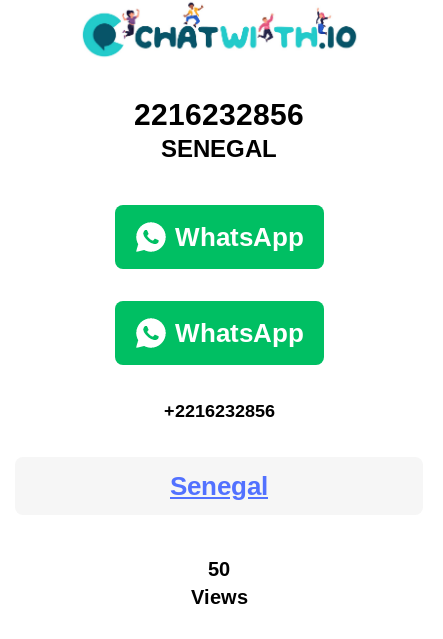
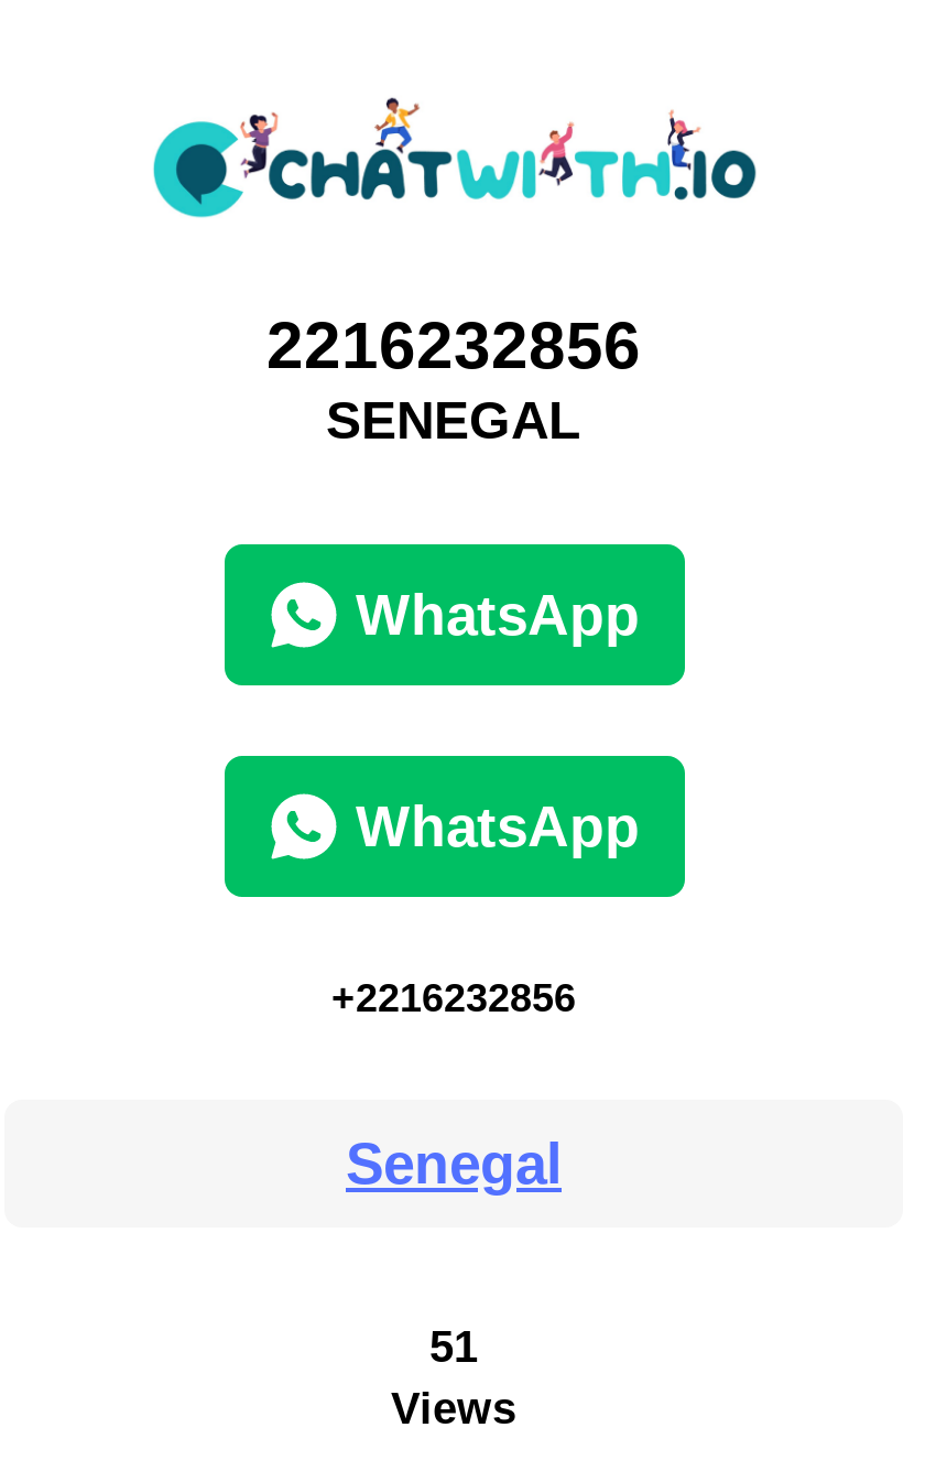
- 50
+ 51
